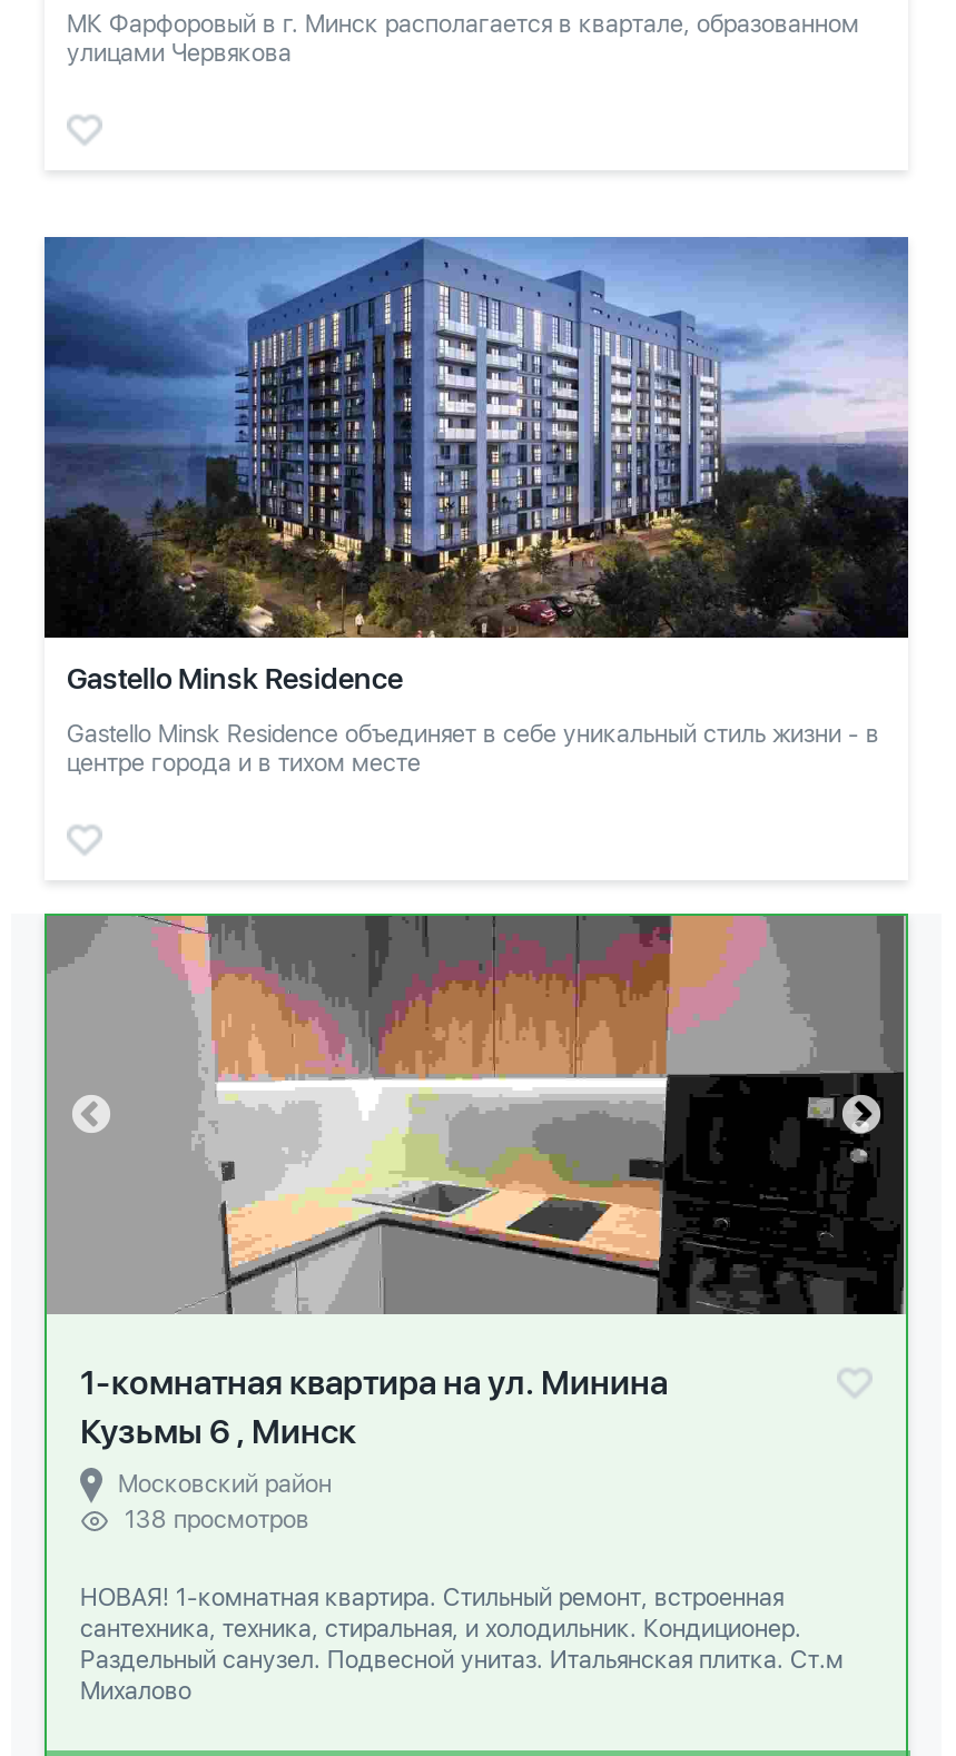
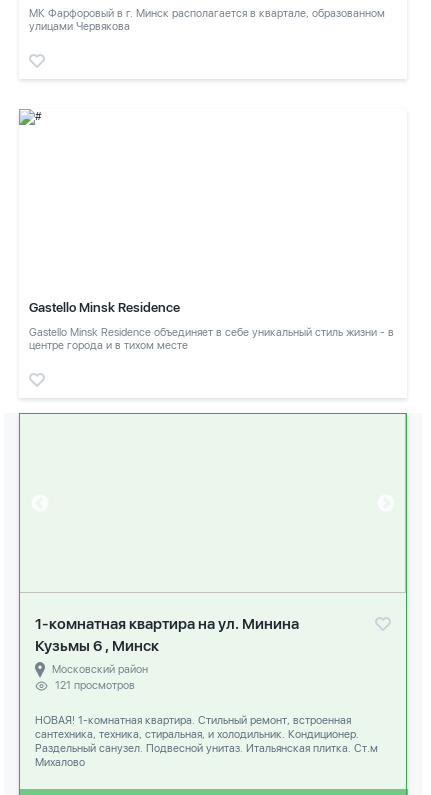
- [image]

- [image]

- 138 просмотров
+ 121 просмотров
